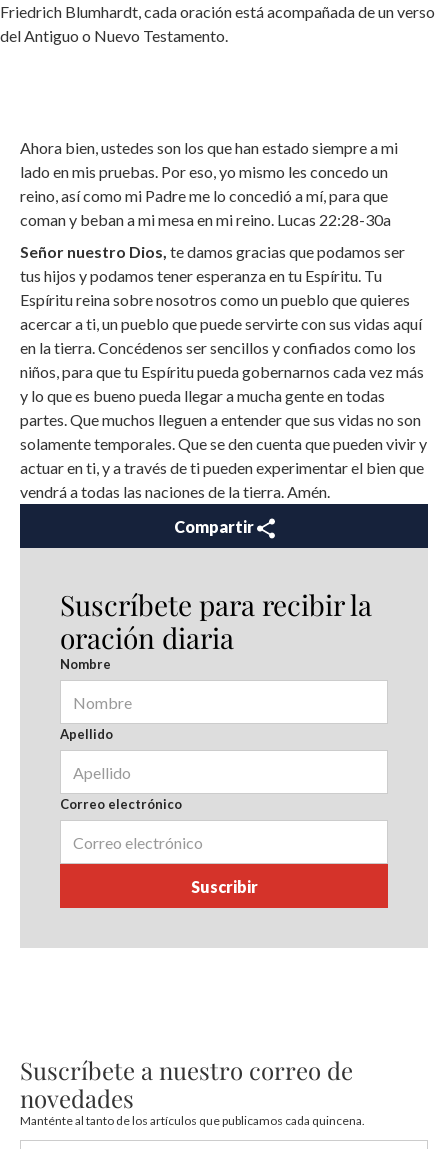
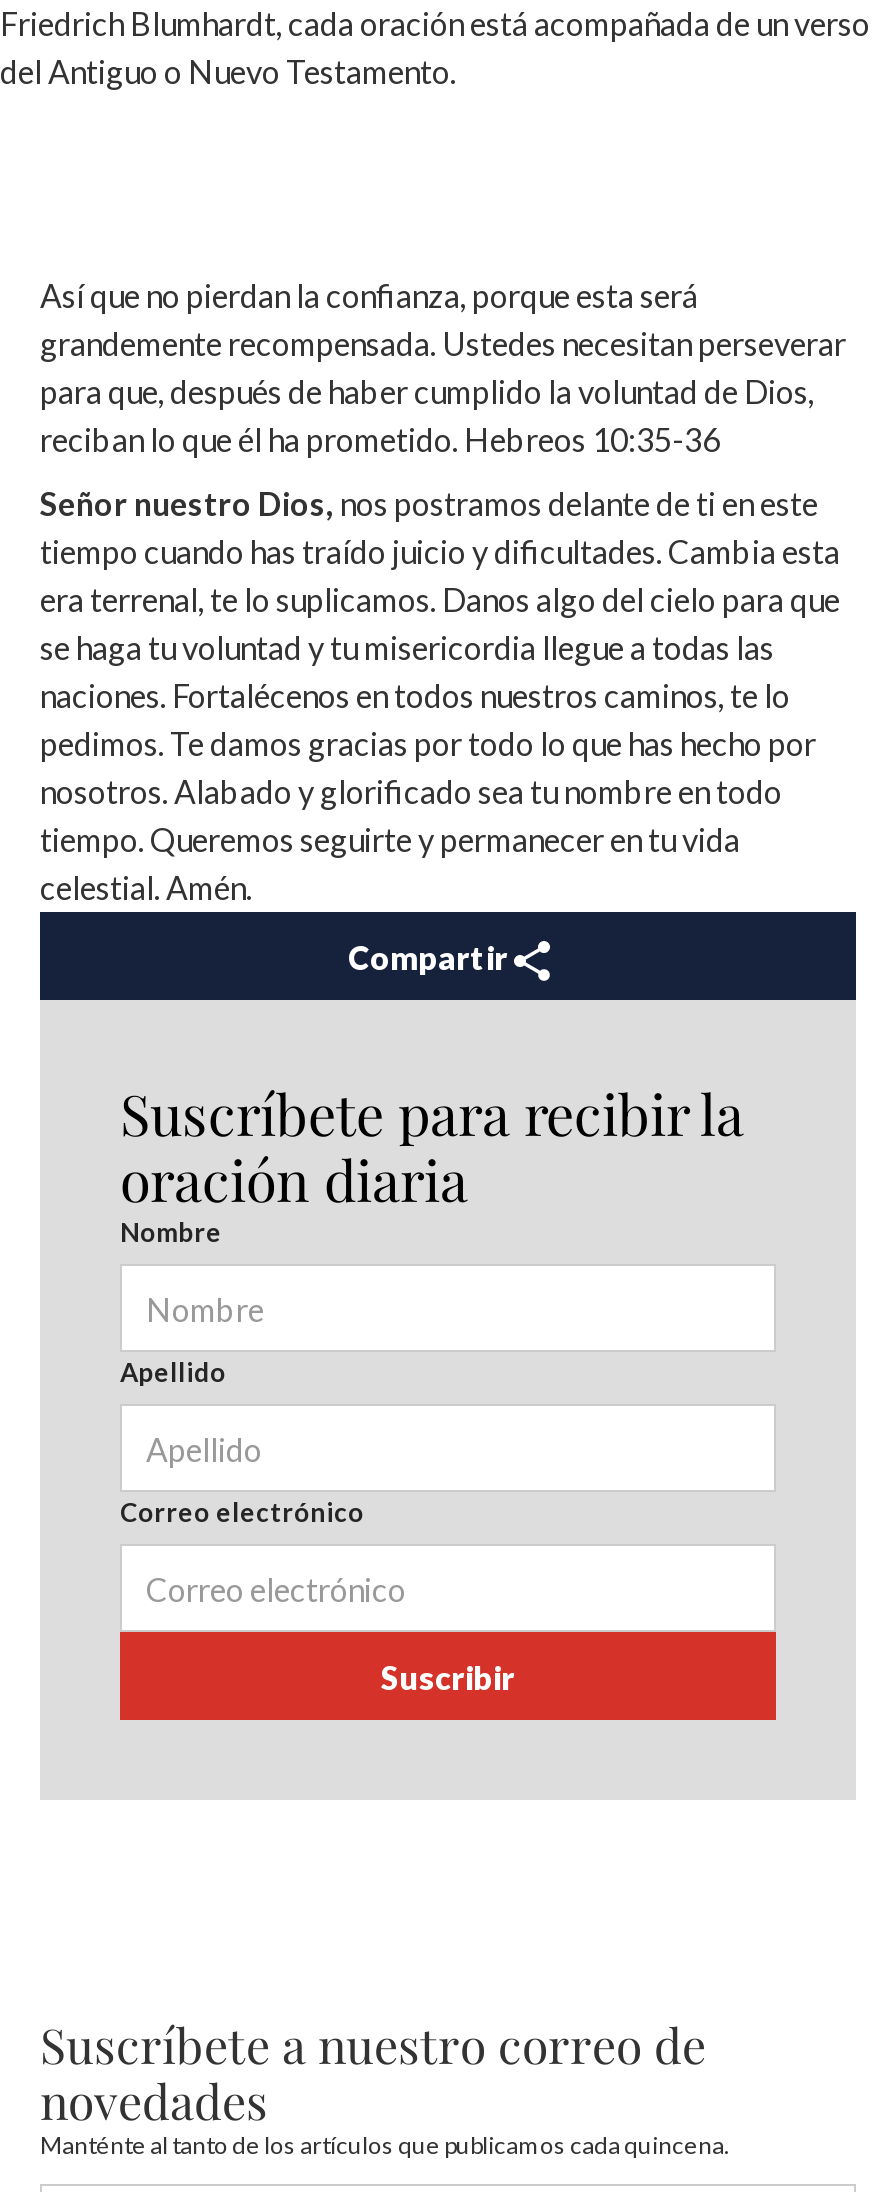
- Ahora bien, ustedes son los que han estado siempre a mi
- lado en mis pruebas. Por eso, yo mismo les concedo un
- reino, así como mi Padre me lo concedió a mí, para que
- coman y beban a mi mesa en mi reino. Lucas 22:28-30a
+ Así que no pierdan la confianza, porque esta será
+ grandemente recompensada. Ustedes necesitan perseverar
+ para que, después de haber cumplido la voluntad de Dios,
+ reciban lo que él ha prometido. Hebreos 10:35-36

- Señor nuestro Dios, te damos gracias que podamos ser
- tus hijos y podamos tener esperanza en tu Espíritu. Tu
- Espíritu reina sobre nosotros como un pueblo que quieres
- acercar a ti, un pueblo que puede servirte con sus vidas aquí
- en la tierra. Concédenos ser sencillos y confiados como los
- niños, para que tu Espíritu pueda gobernarnos cada vez más
- y lo que es bueno pueda llegar a mucha gente en todas
- partes. Que muchos lleguen a entender que sus vidas no son
- solamente temporales. Que se den cuenta que pueden vivir y
- actuar en ti, y a través de ti pueden experimentar el bien que
- vendrá a todas las naciones de la tierra. Amén.
+ Señor nuestro Dios, nos postramos delante de ti en este
+ tiempo cuando has traído juicio y dificultades. Cambia esta
+ era terrenal, te lo suplicamos. Danos algo del cielo para que
+ se haga tu voluntad y tu misericordia llegue a todas las
+ naciones. Fortalécenos en todos nuestros caminos, te lo
+ pedimos. Te damos gracias por todo lo que has hecho por
+ nosotros. Alabado y glorificado sea tu nombre en todo
+ tiempo. Queremos seguirte y permanecer en tu vida
+ celestial. Amén.
